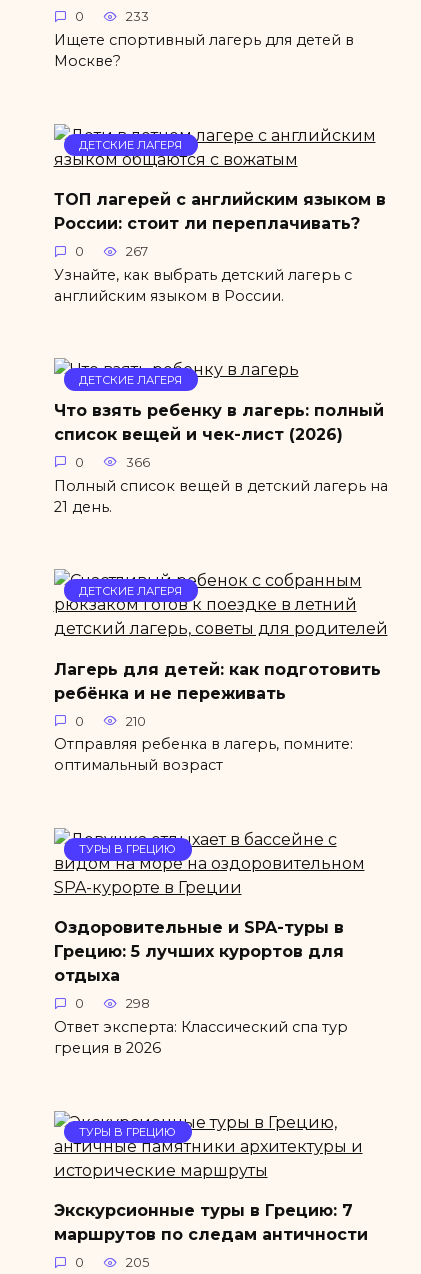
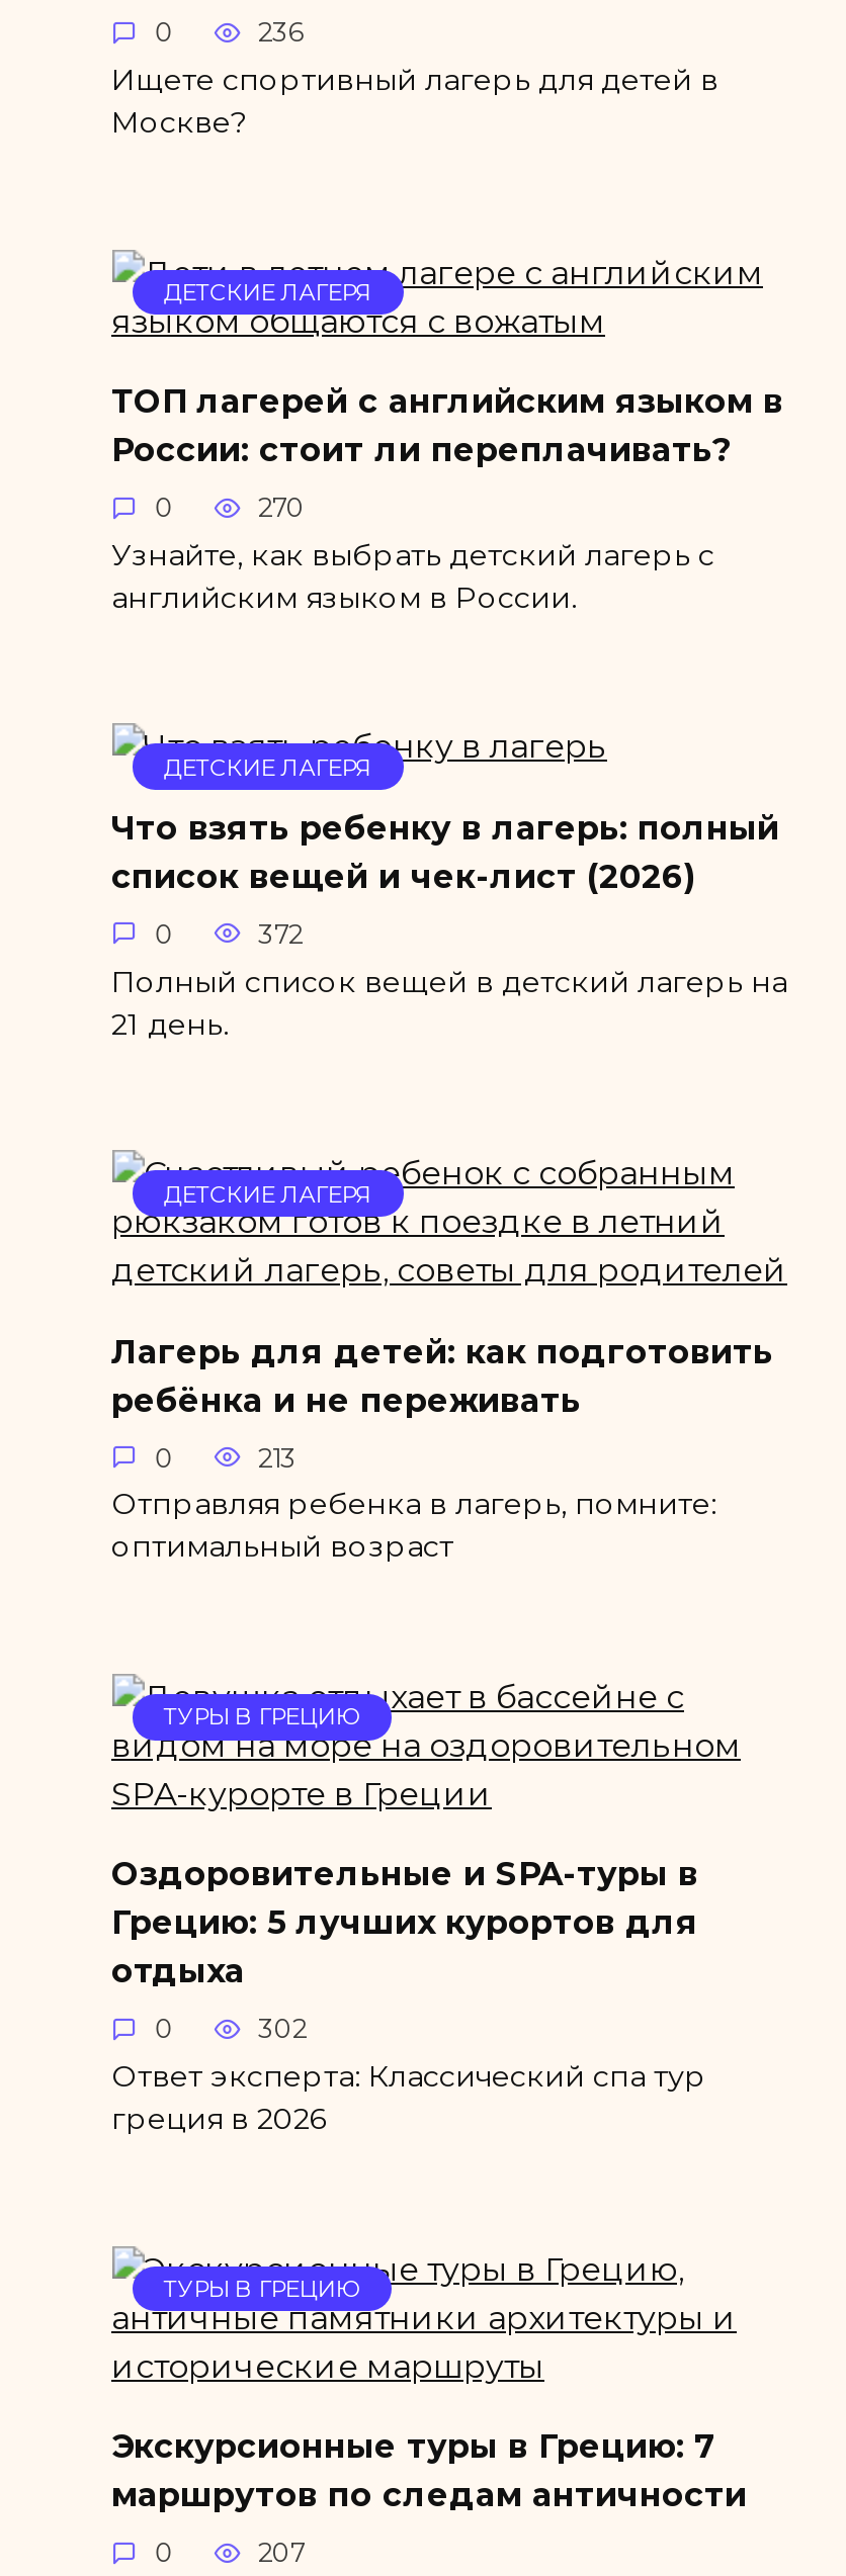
- 233
+ 236

- 267
+ 270

- 366
+ 372

- 210
+ 213

- 298
+ 302

- 205
+ 207
